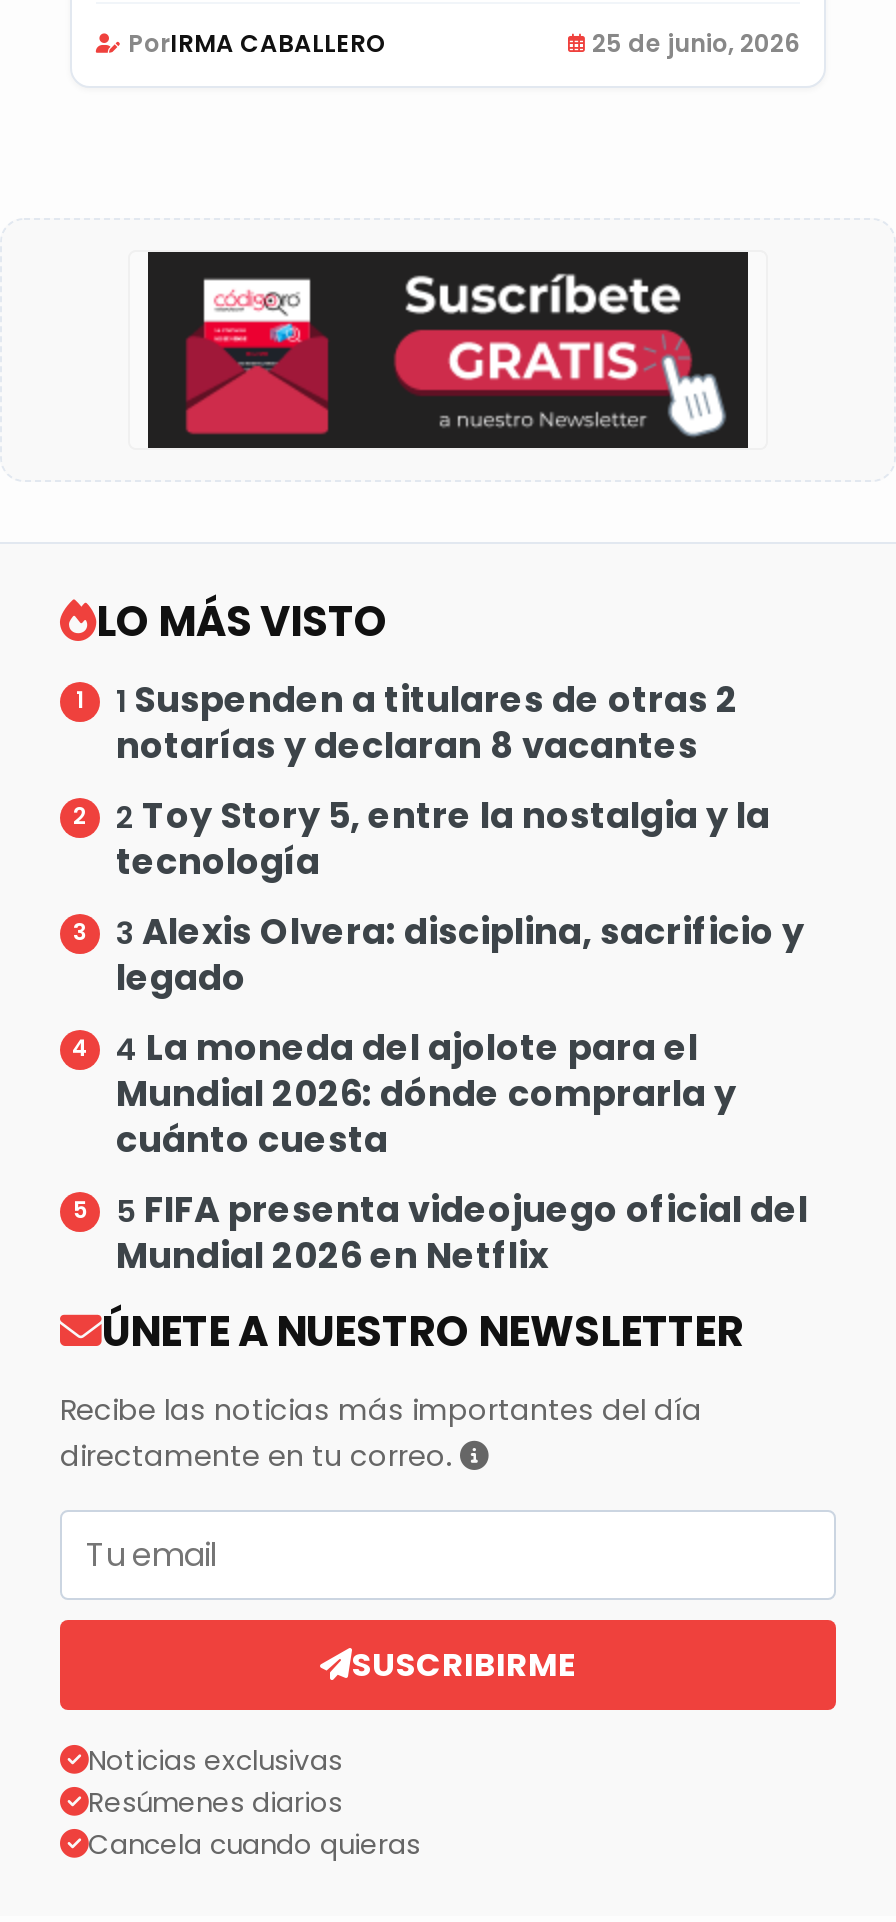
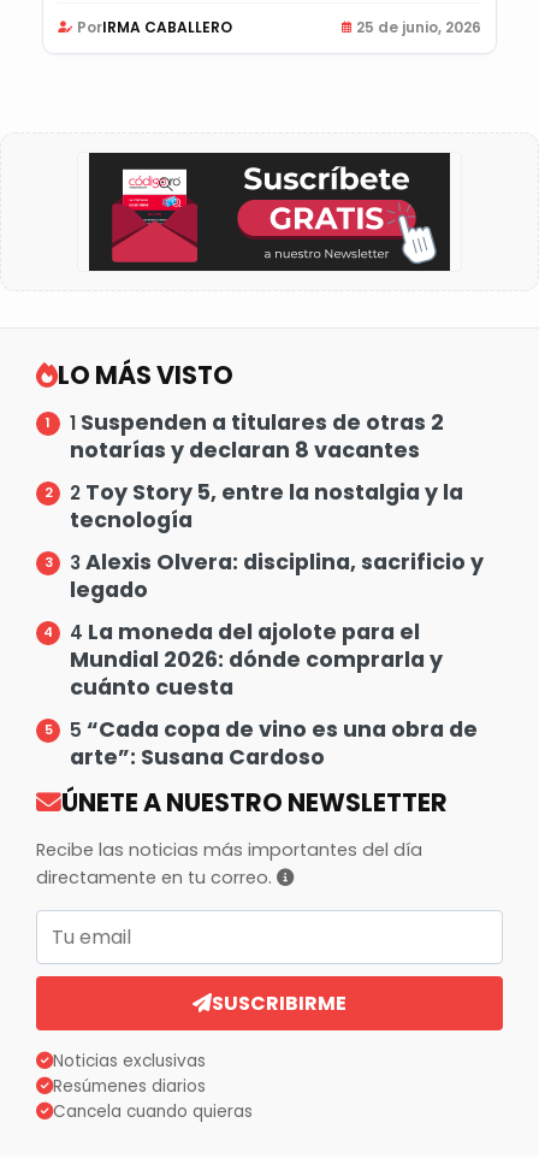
- 5 FIFA presenta videojuego oficial del
- Mundial 2026 en Netflix
+ 5 “Cada copa de vino es una obra de
+ arte”: Susana Cardoso
